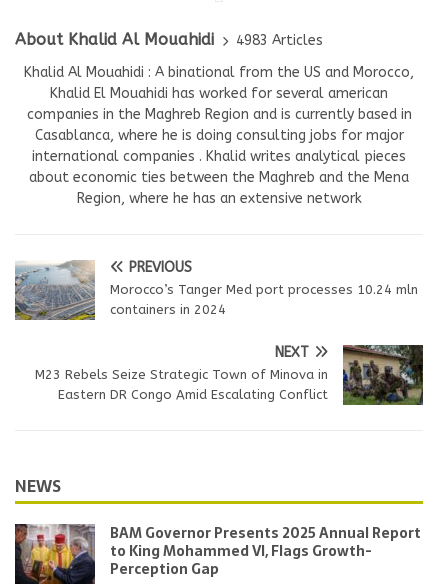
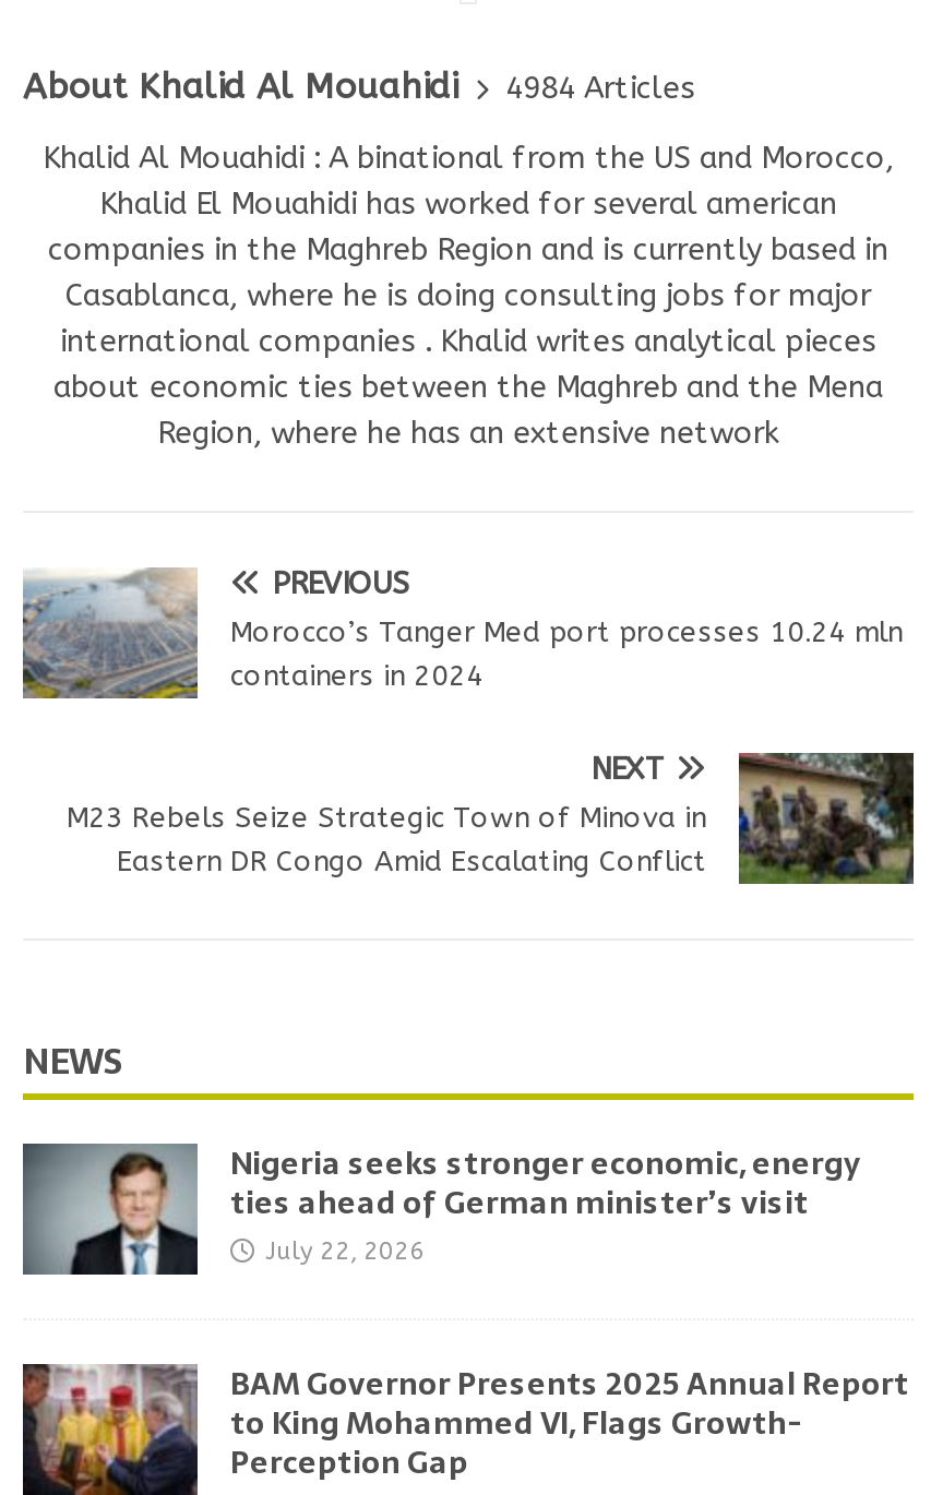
- About Khalid Al Mouahidi 4983 Articles
+ About Khalid Al Mouahidi 4984 Articles

+ [image]
+ Nigeria seeks stronger economic, energy
+ ties ahead of German minister’s visit
+ July 22, 2026
